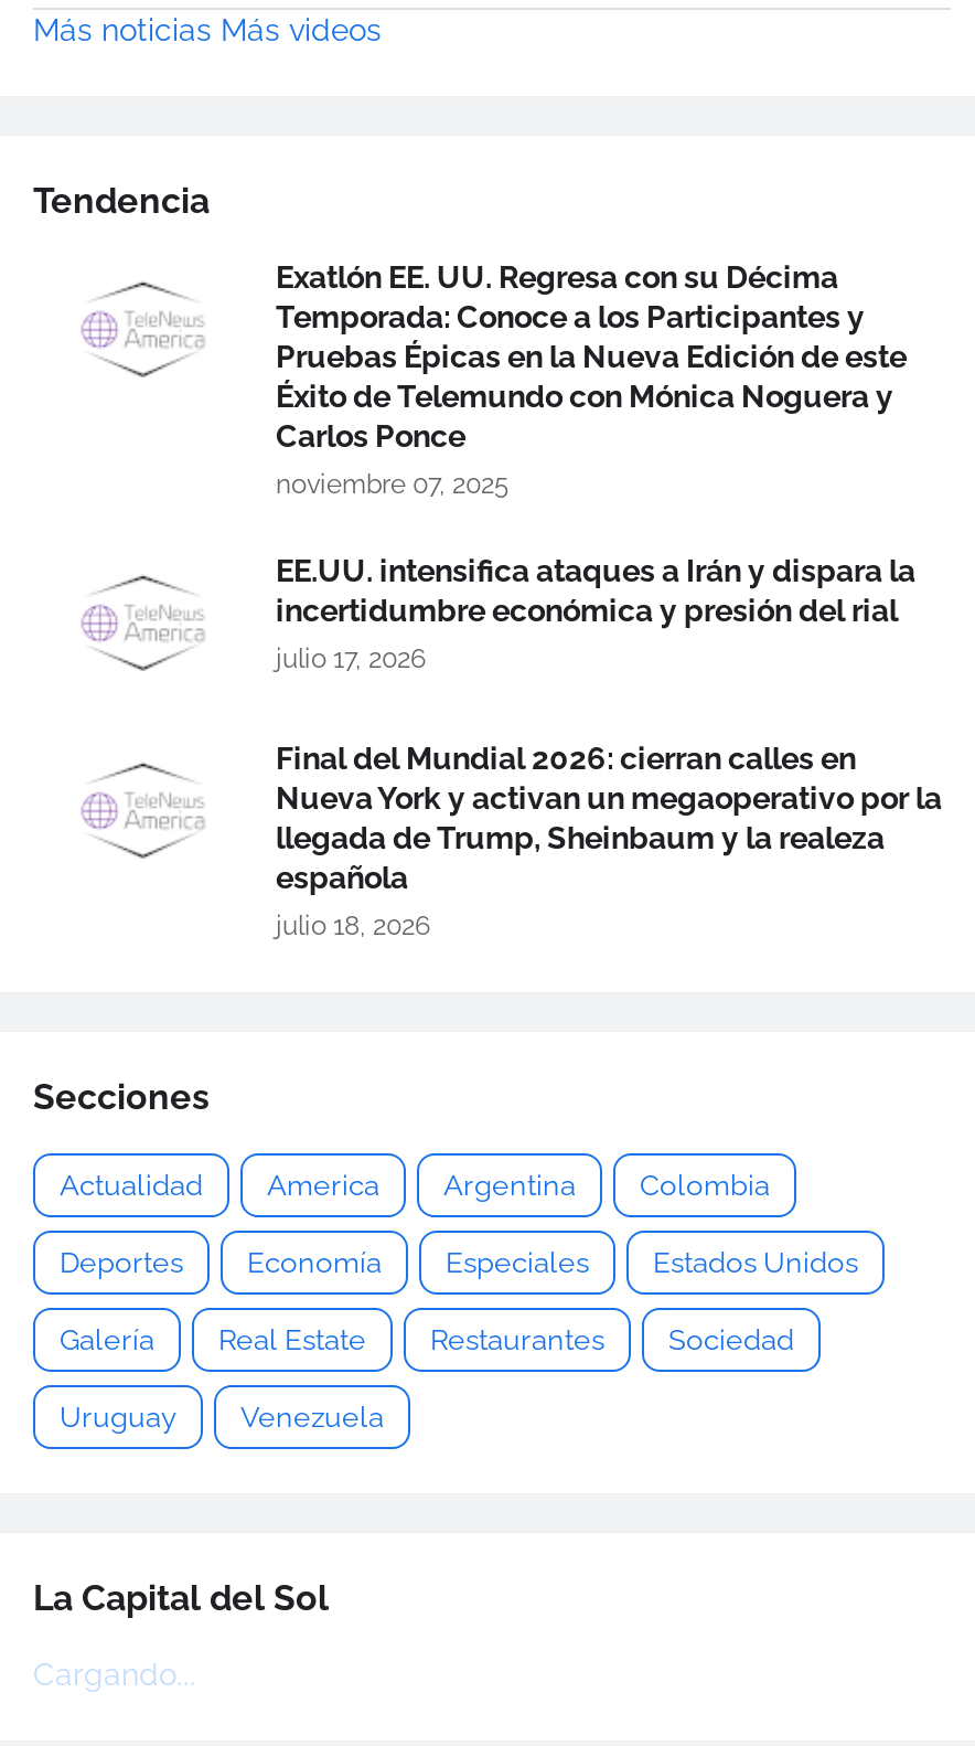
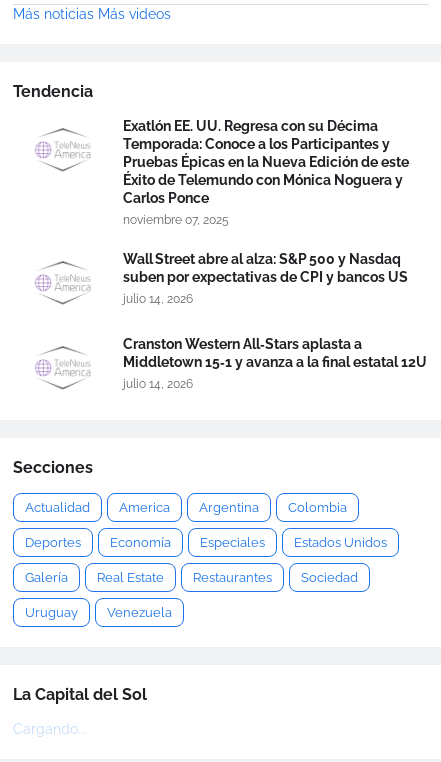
- EE.UU. intensifica ataques a Irán y dispara la
- incertidumbre económica y presión del rial
- julio 17, 2026
+ Wall Street abre al alza: S&P 500 y Nasdaq
+ suben por expectativas de CPI y bancos US
+ julio 14, 2026

- Final del Mundial 2026: cierran calles en
- Nueva York y activan un megaoperativo por la
- llegada de Trump, Sheinbaum y la realeza
- española
- julio 18, 2026
+ Cranston Western All‑Stars aplasta a
+ Middletown 15‑1 y avanza a la final estatal 12U
+ julio 14, 2026
